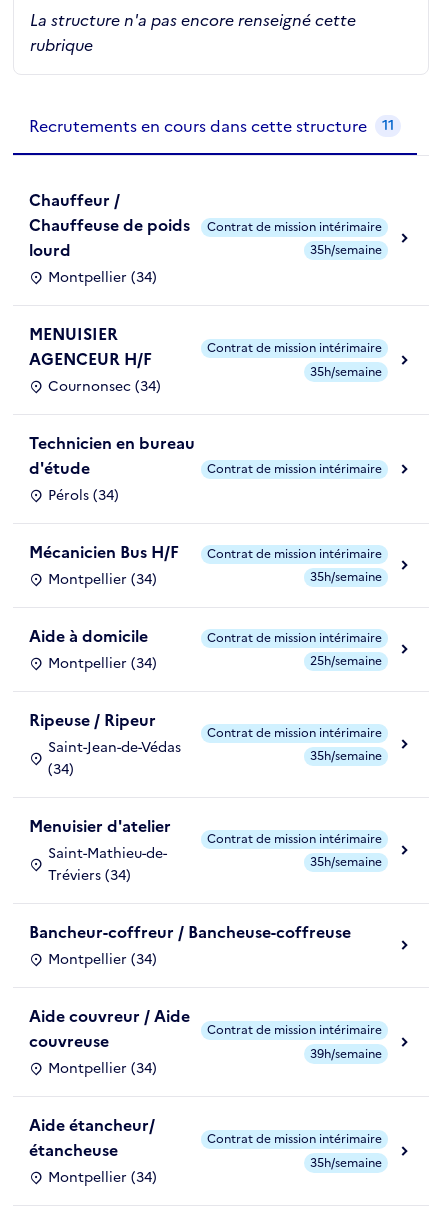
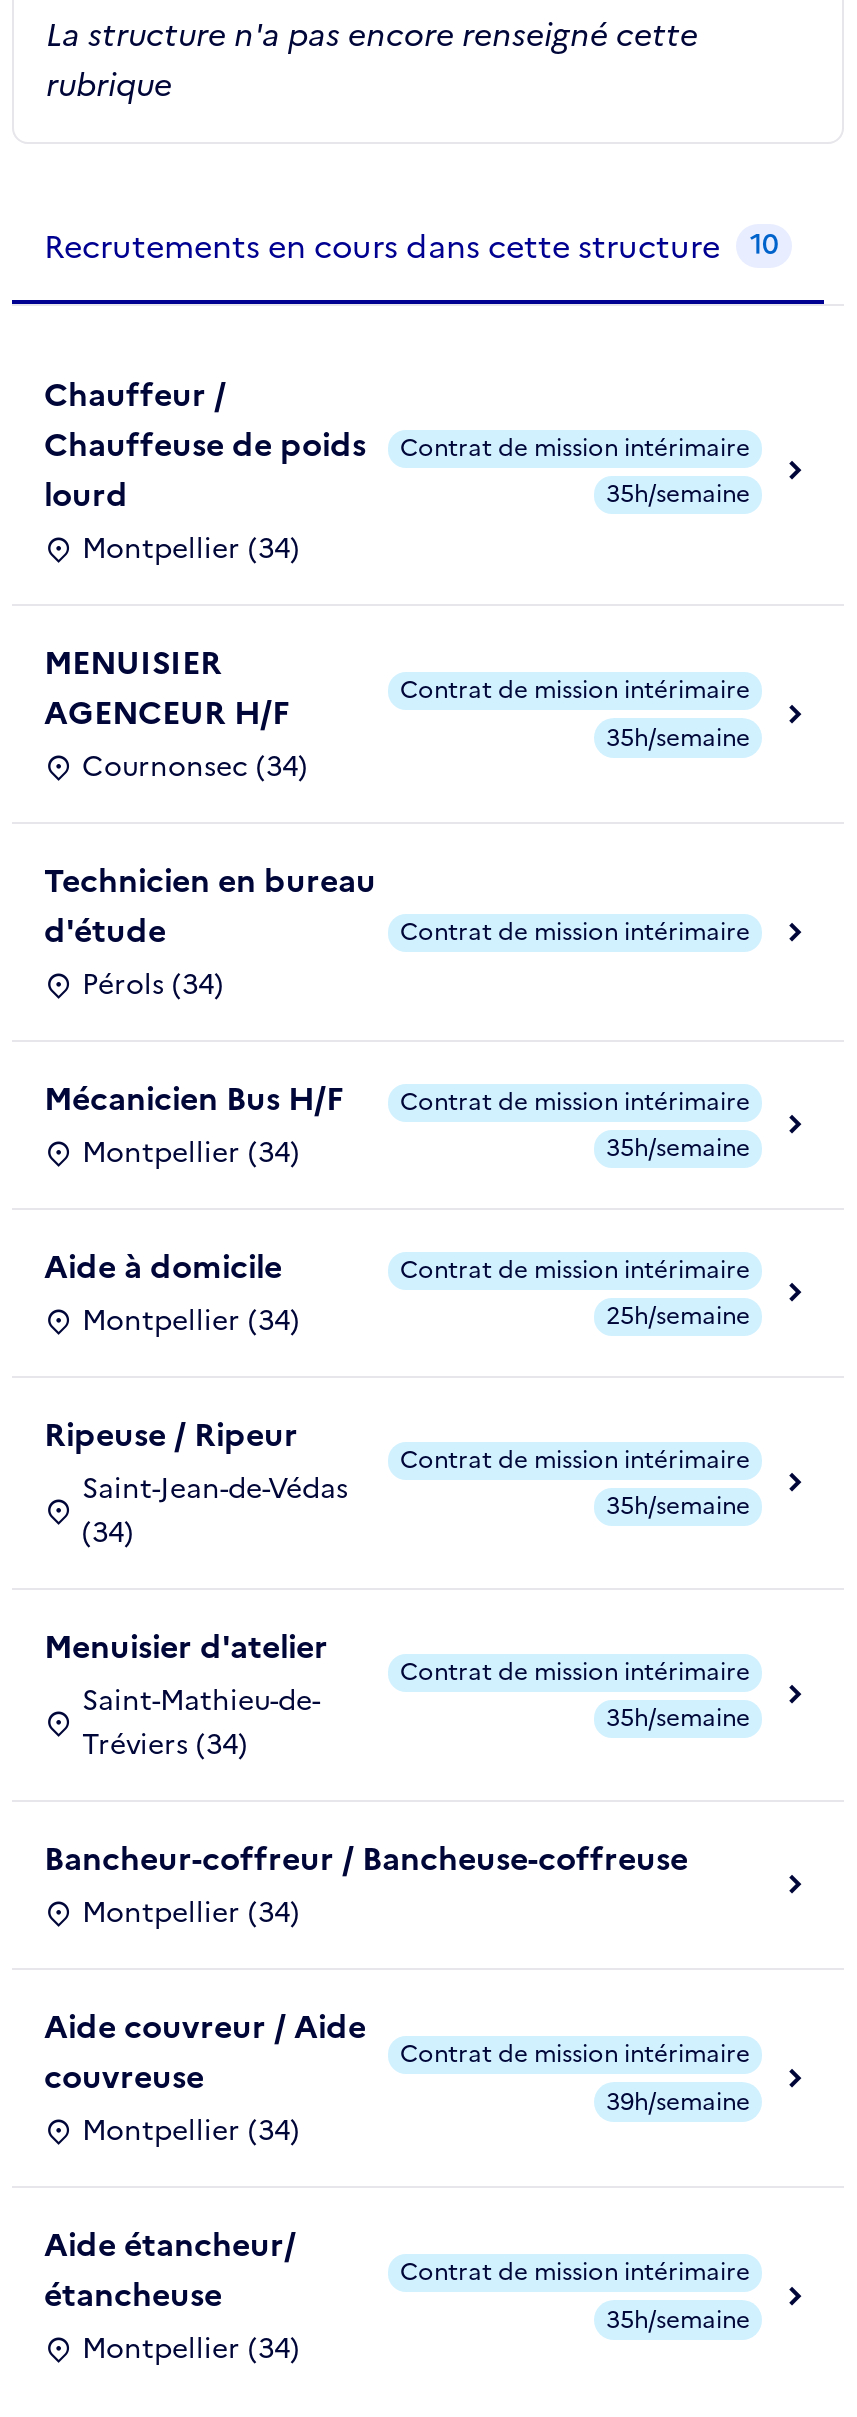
- 11
+ 10
